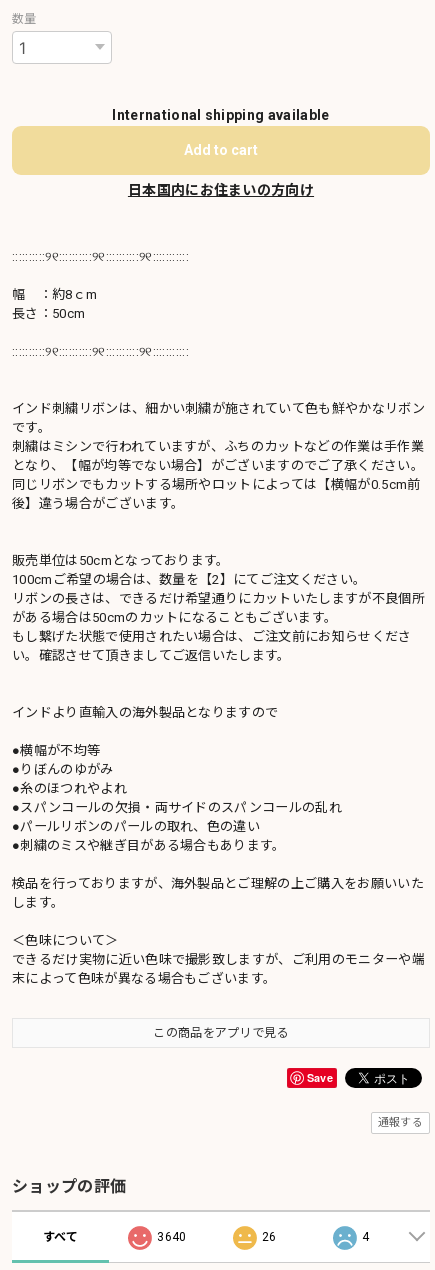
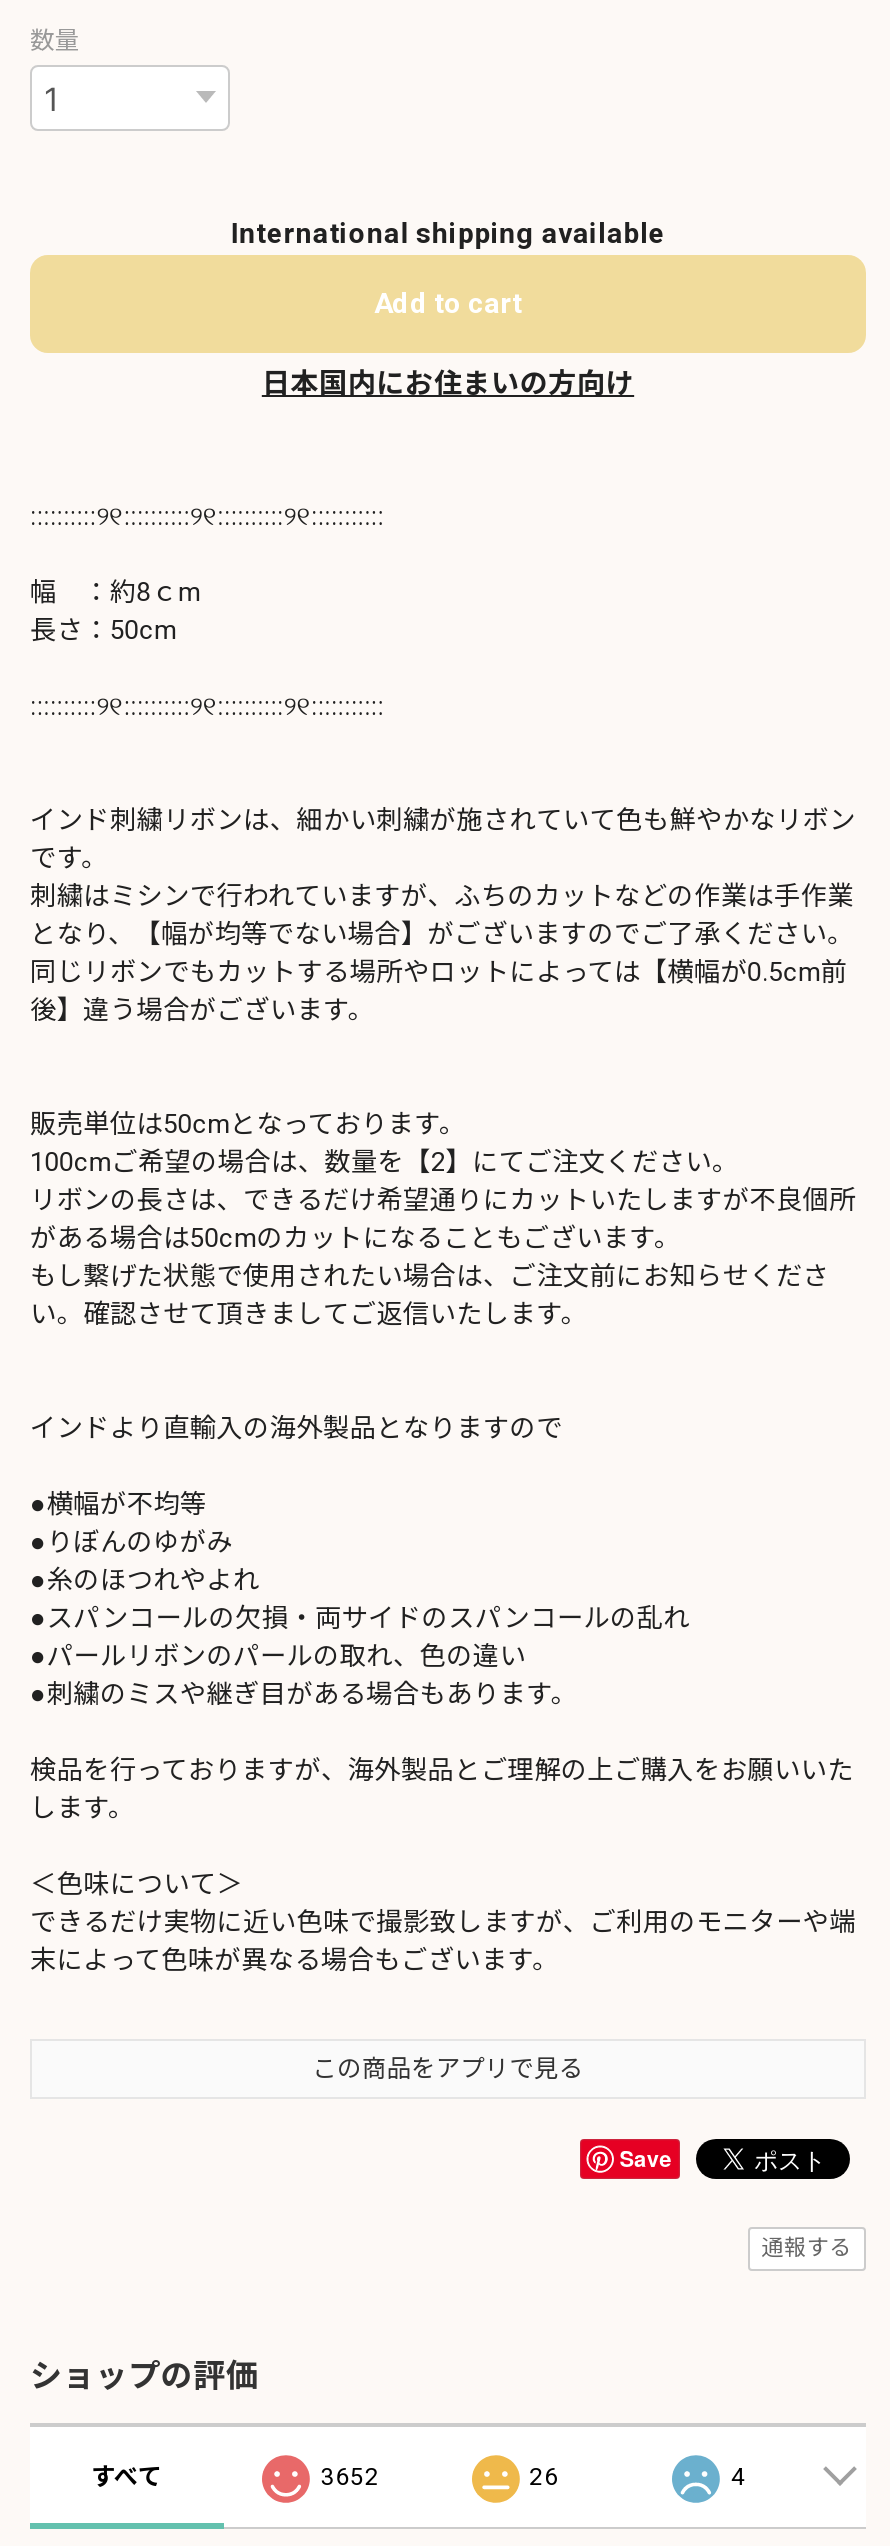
- 3640
+ 3652
